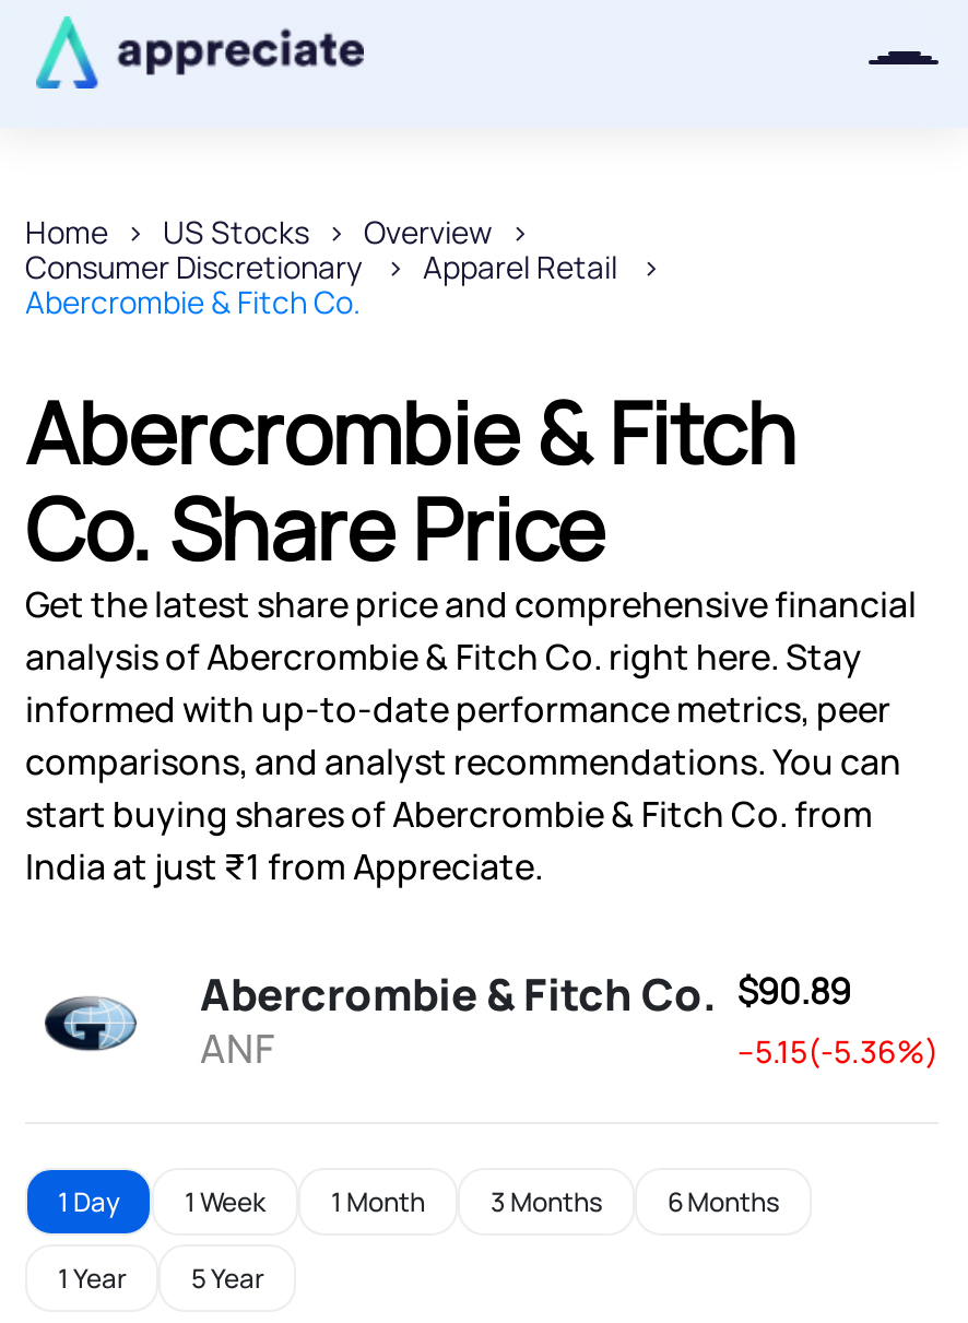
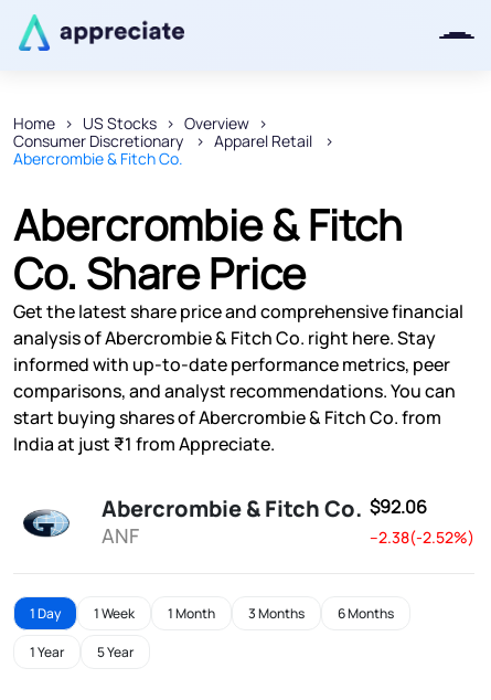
- Abercrombie & Fitch Co. $90.89
+ Abercrombie & Fitch Co. $92.06

- --5.15(-5.36%)
+ --2.38(-2.52%)
